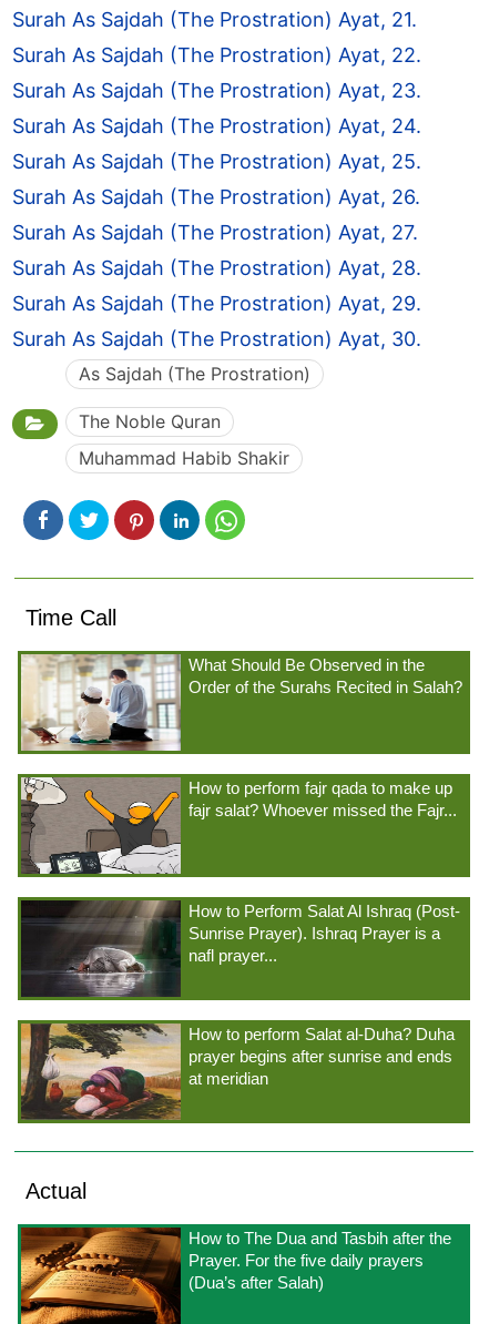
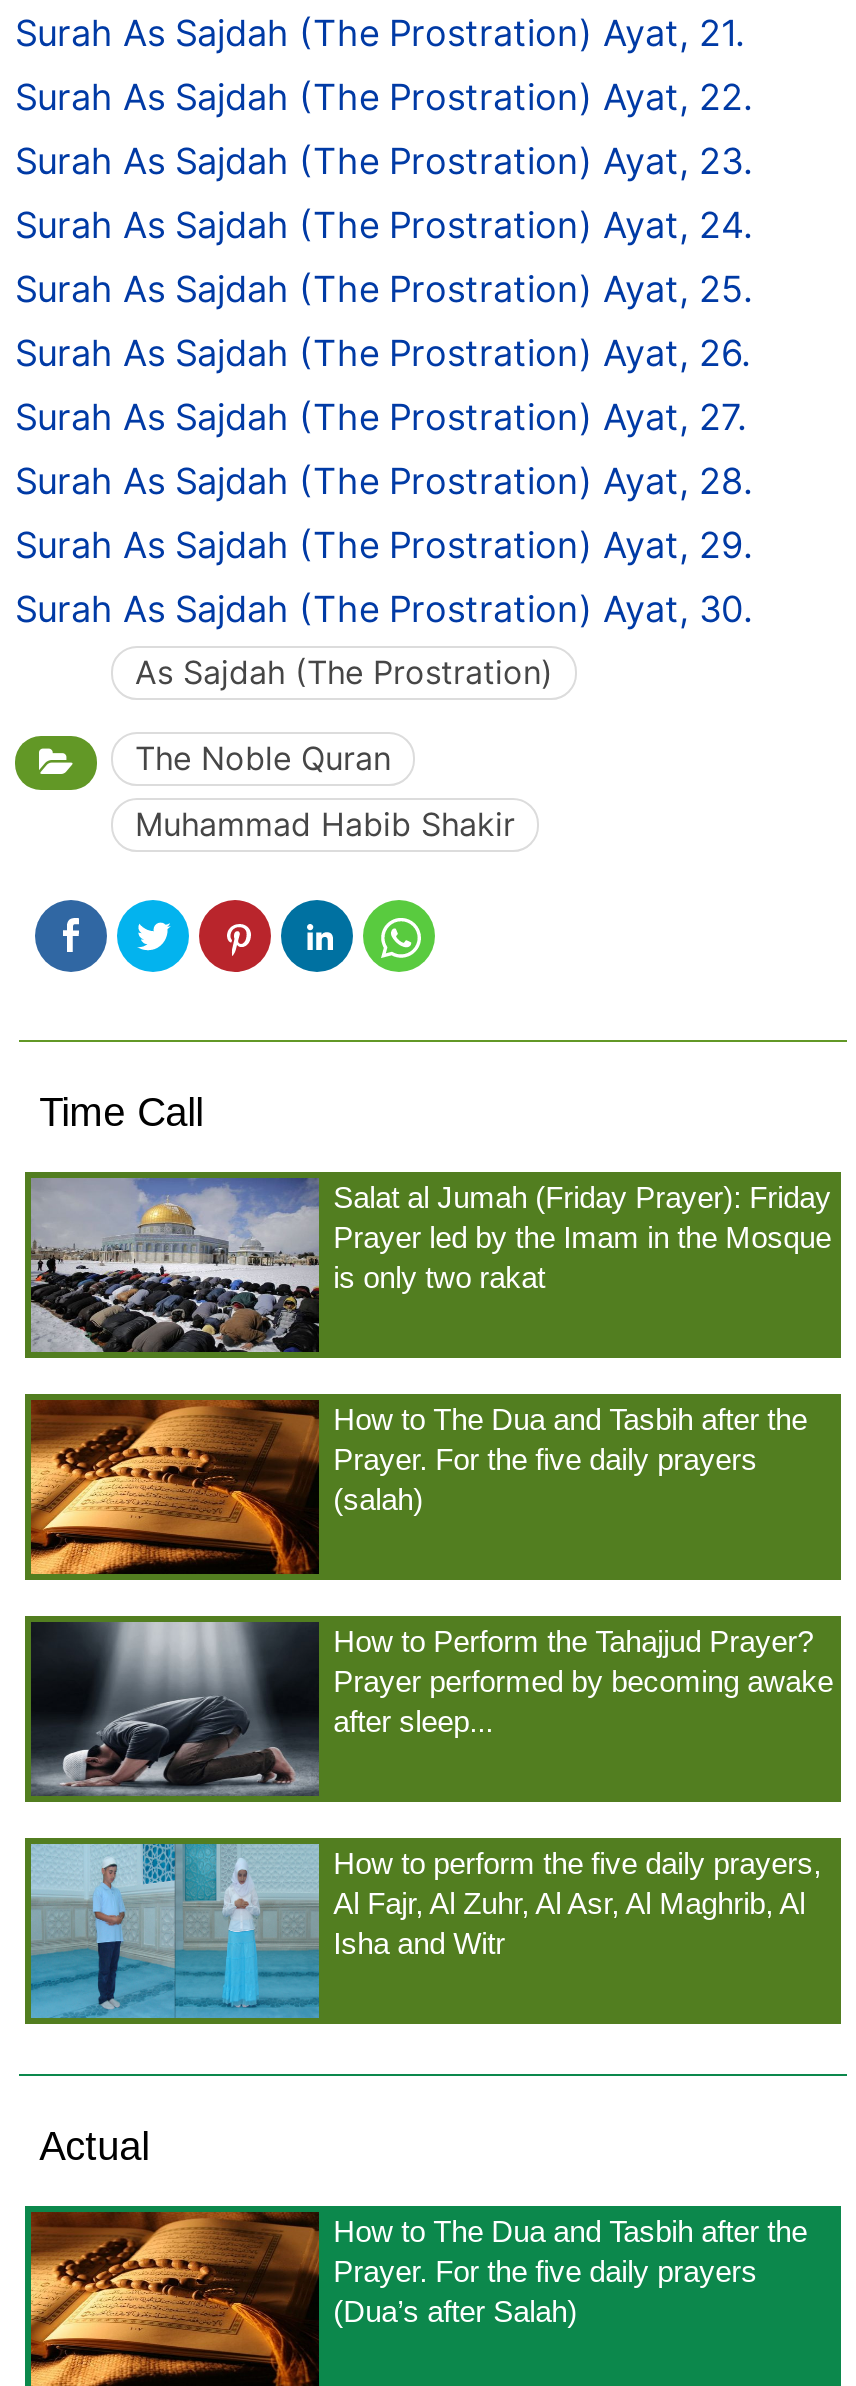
- [image]
- What Should Be Observed in the
- Order of the Surahs Recited in Salah?
+ [image]
+ Salat al Jumah (Friday Prayer): Friday
+ Prayer led by the Imam in the Mosque
+ is only two rakat

- [image]
- How to perform fajr qada to make up
- fajr salat? Whoever missed the Fajr...
+ [image]
+ How to The Dua and Tasbih after the
+ Prayer. For the five daily prayers
+ (salah)

- [image]
- How to Perform Salat Al Ishraq (Post-
- Sunrise Prayer). Ishraq Prayer is a
- nafl prayer...
+ [image]
+ How to Perform the Tahajjud Prayer?
+ Prayer performed by becoming awake
+ after sleep...

- [image]
- How to perform Salat al-Duha? Duha
- prayer begins after sunrise and ends
- at meridian
+ [image]
+ How to perform the five daily prayers,
+ Al Fajr, Al Zuhr, Al Asr, Al Maghrib, Al
+ Isha and Witr
